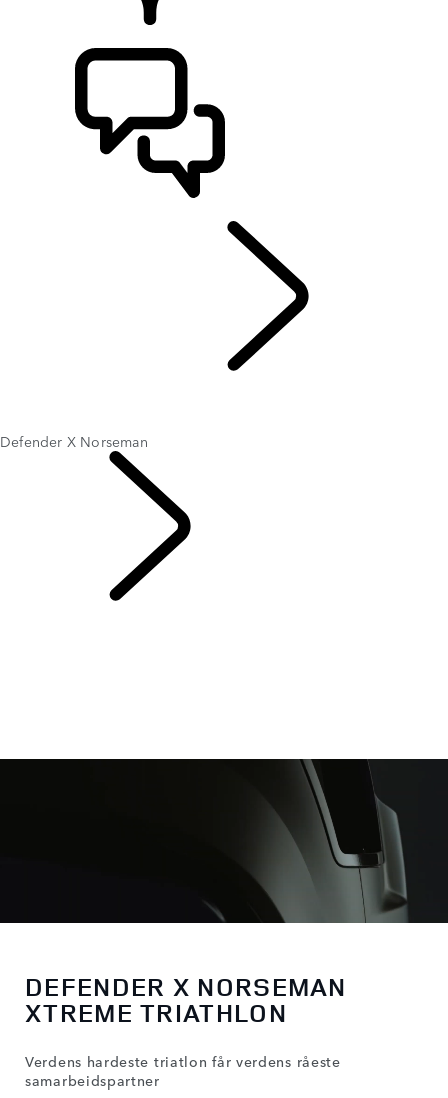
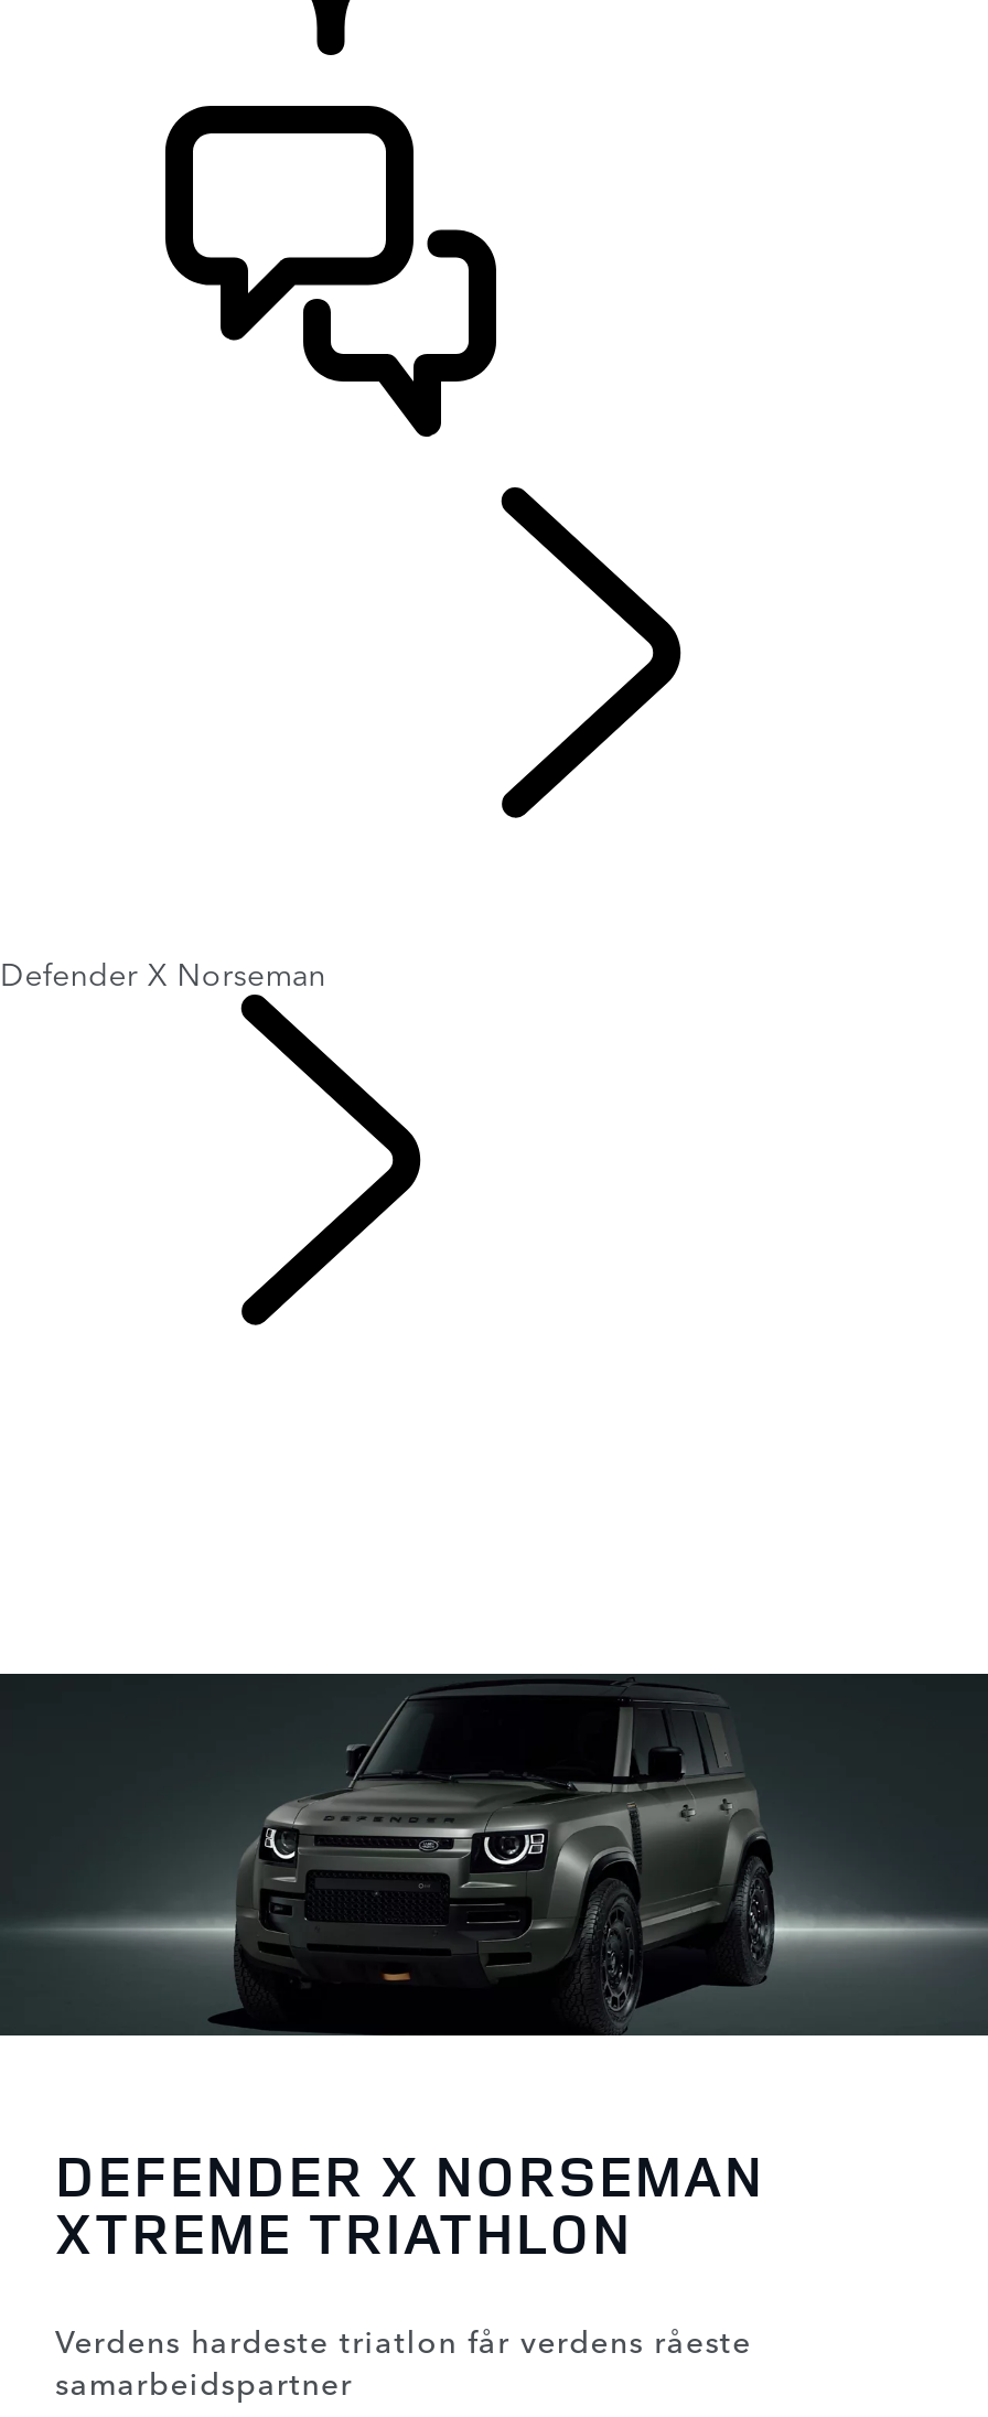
- [image]
+ [image]
